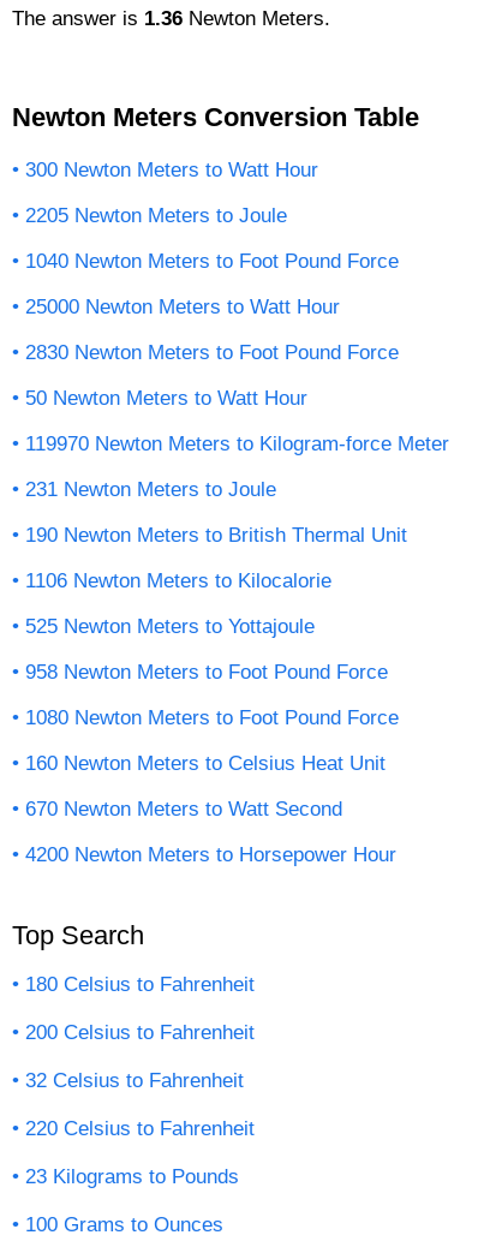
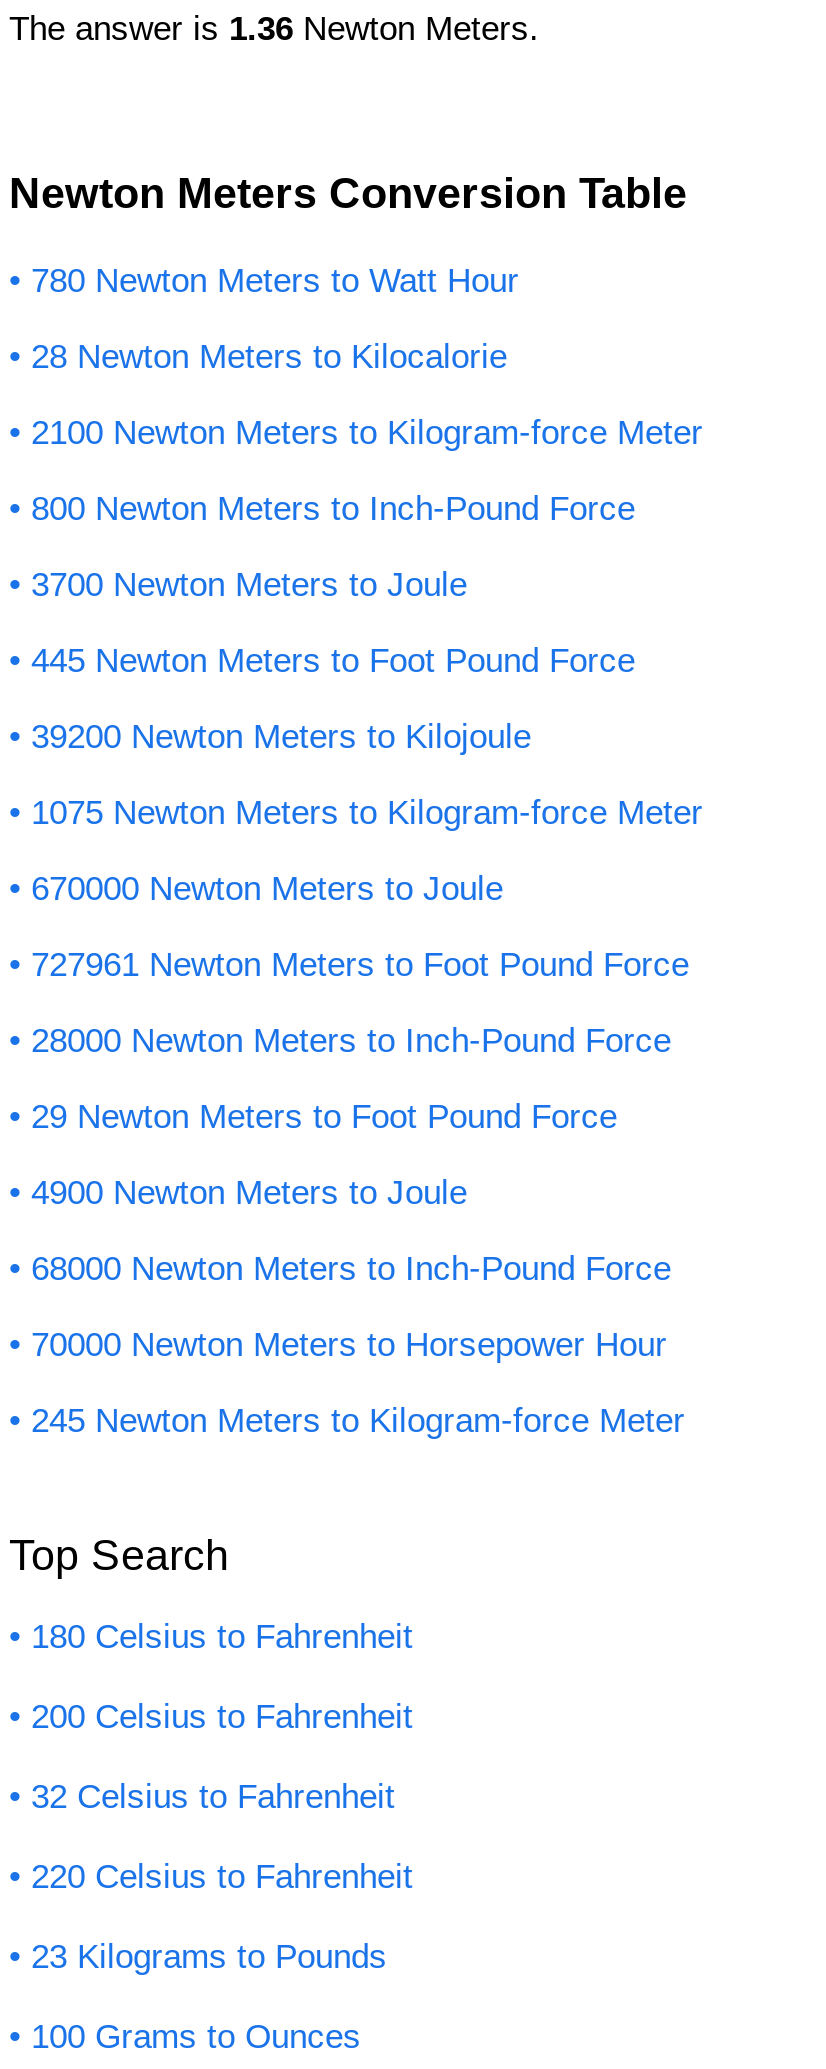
- 300 Newton Meters to Watt Hour
+ 780 Newton Meters to Watt Hour

- 2205 Newton Meters to Joule
+ 28 Newton Meters to Kilocalorie

- 1040 Newton Meters to Foot Pound Force
+ 2100 Newton Meters to Kilogram-force Meter

- 25000 Newton Meters to Watt Hour
+ 800 Newton Meters to Inch-Pound Force

- 2830 Newton Meters to Foot Pound Force
+ 3700 Newton Meters to Joule

- 50 Newton Meters to Watt Hour
+ 445 Newton Meters to Foot Pound Force

- 119970 Newton Meters to Kilogram-force Meter
+ 39200 Newton Meters to Kilojoule

- 231 Newton Meters to Joule
+ 1075 Newton Meters to Kilogram-force Meter

- 190 Newton Meters to British Thermal Unit
+ 670000 Newton Meters to Joule

- 1106 Newton Meters to Kilocalorie
+ 727961 Newton Meters to Foot Pound Force

- 525 Newton Meters to Yottajoule
+ 28000 Newton Meters to Inch-Pound Force

- 958 Newton Meters to Foot Pound Force
+ 29 Newton Meters to Foot Pound Force

- 1080 Newton Meters to Foot Pound Force
+ 4900 Newton Meters to Joule

- 160 Newton Meters to Celsius Heat Unit
+ 68000 Newton Meters to Inch-Pound Force

- 670 Newton Meters to Watt Second
+ 70000 Newton Meters to Horsepower Hour

- 4200 Newton Meters to Horsepower Hour
+ 245 Newton Meters to Kilogram-force Meter
